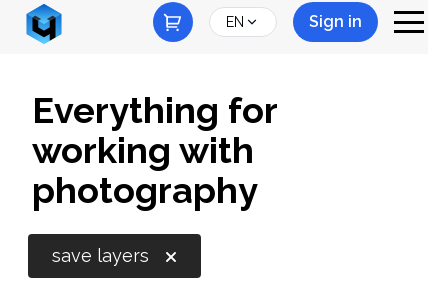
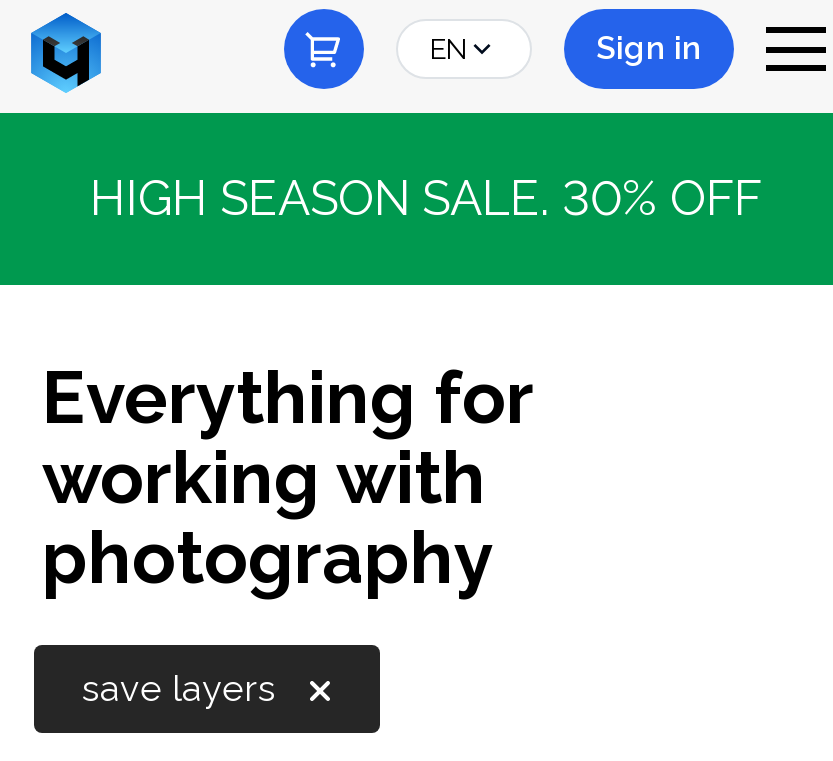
+ HIGH SEASON SALE. 30% OFF
